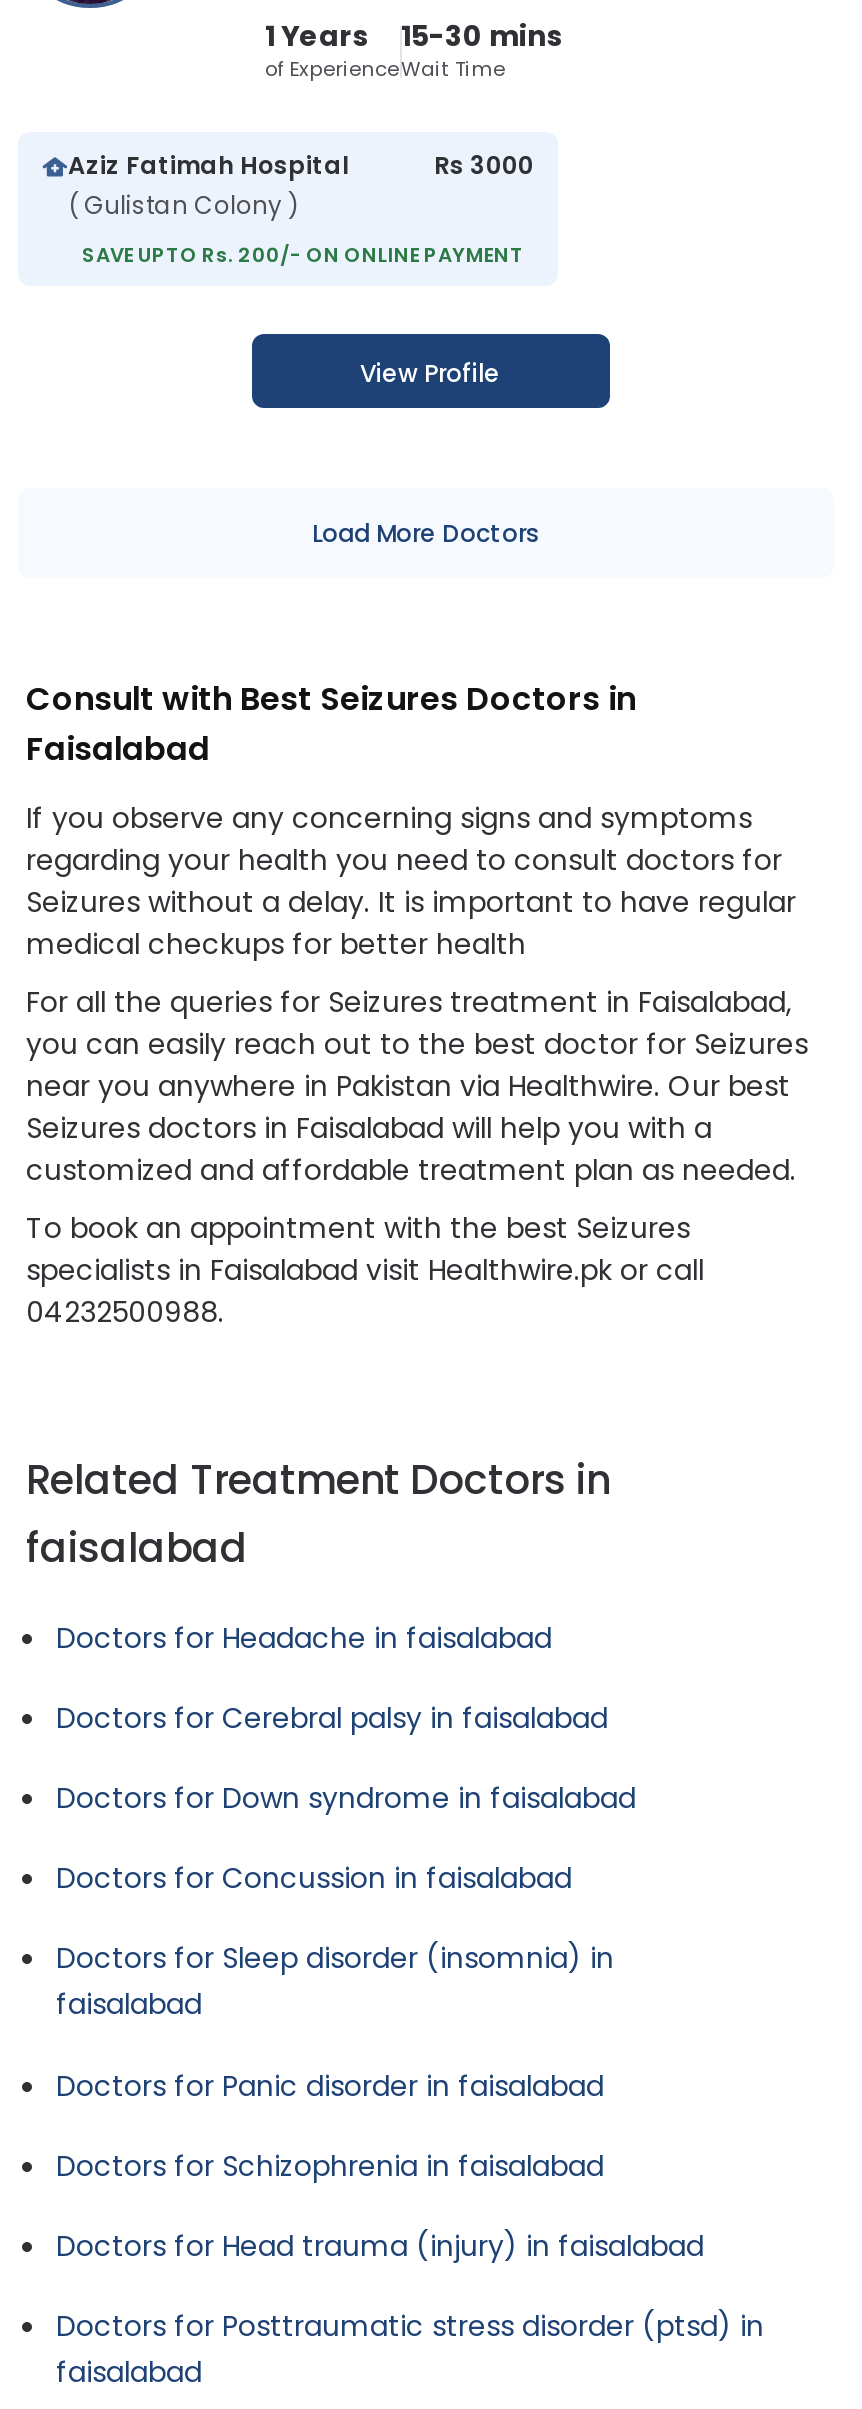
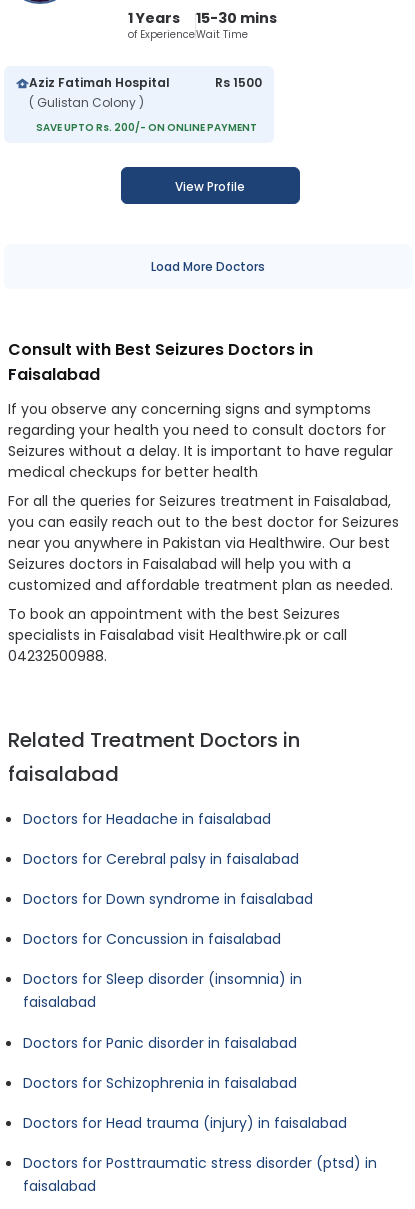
- Rs 3000
+ Rs 1500
